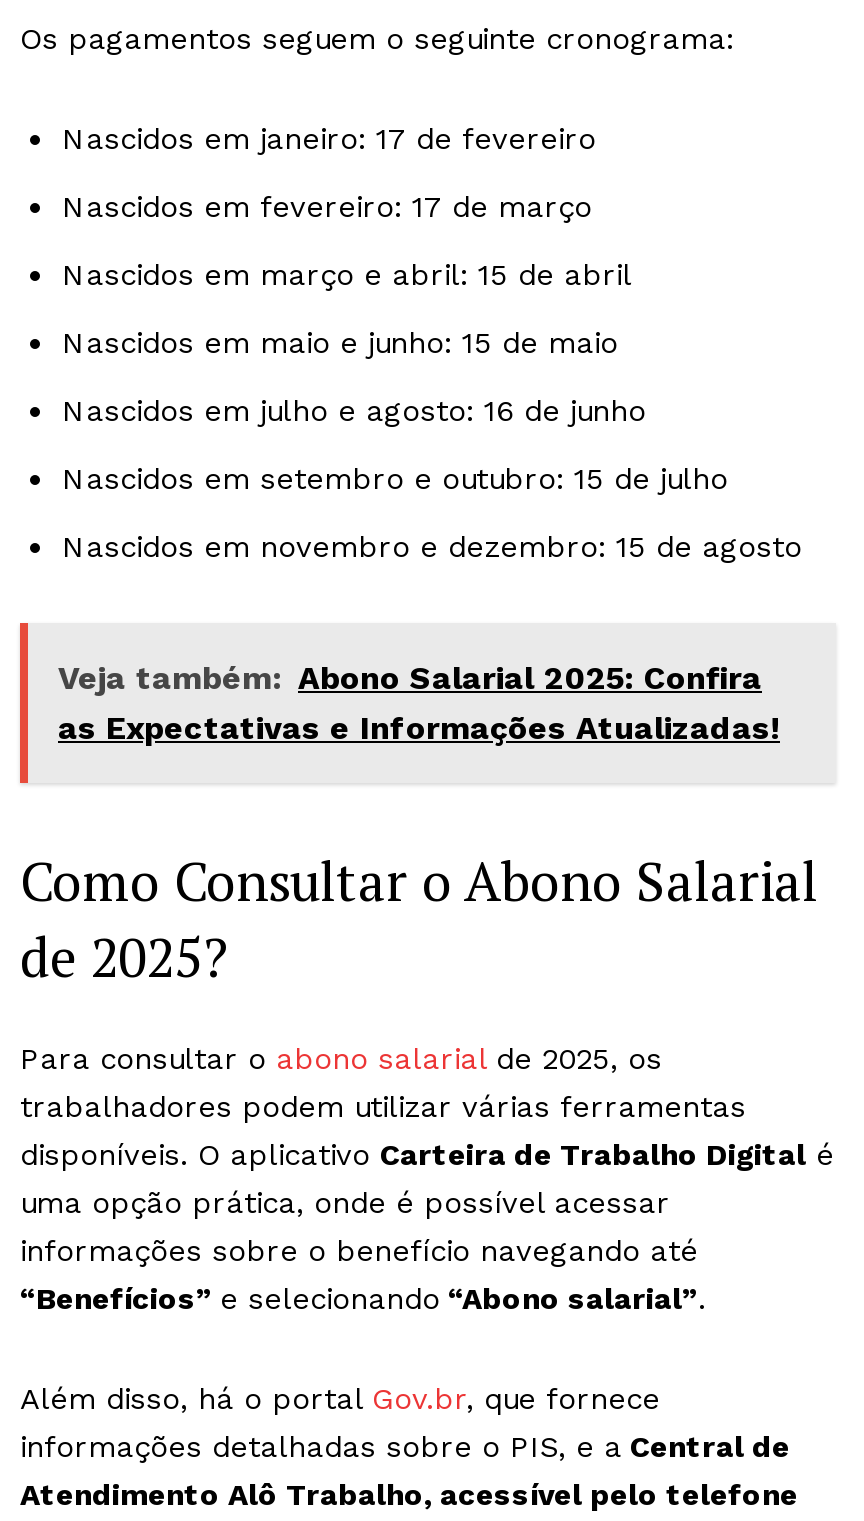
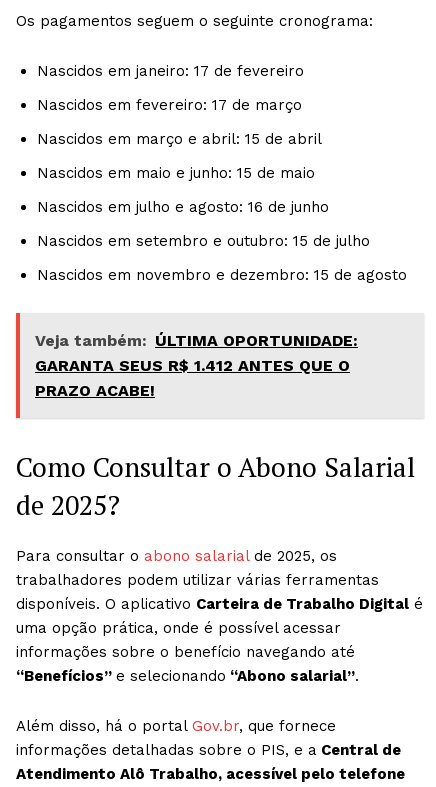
- Veja também: Abono Salarial 2025: Confira
- as Expectativas e Informações Atualizadas!
+ Veja também: ÚLTIMA OPORTUNIDADE:
+ GARANTA SEUS R$ 1.412 ANTES QUE O
+ PRAZO ACABE!
